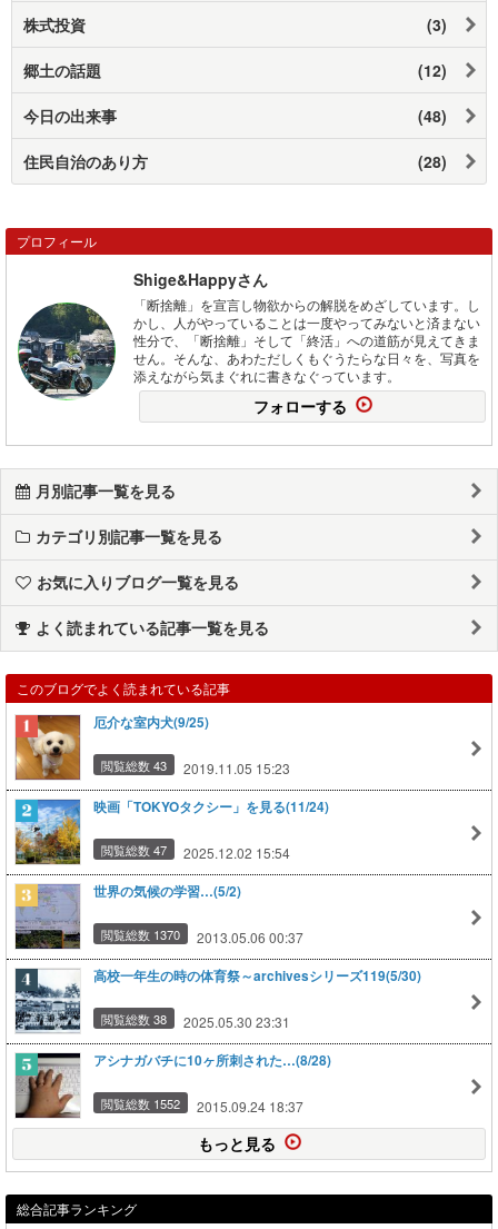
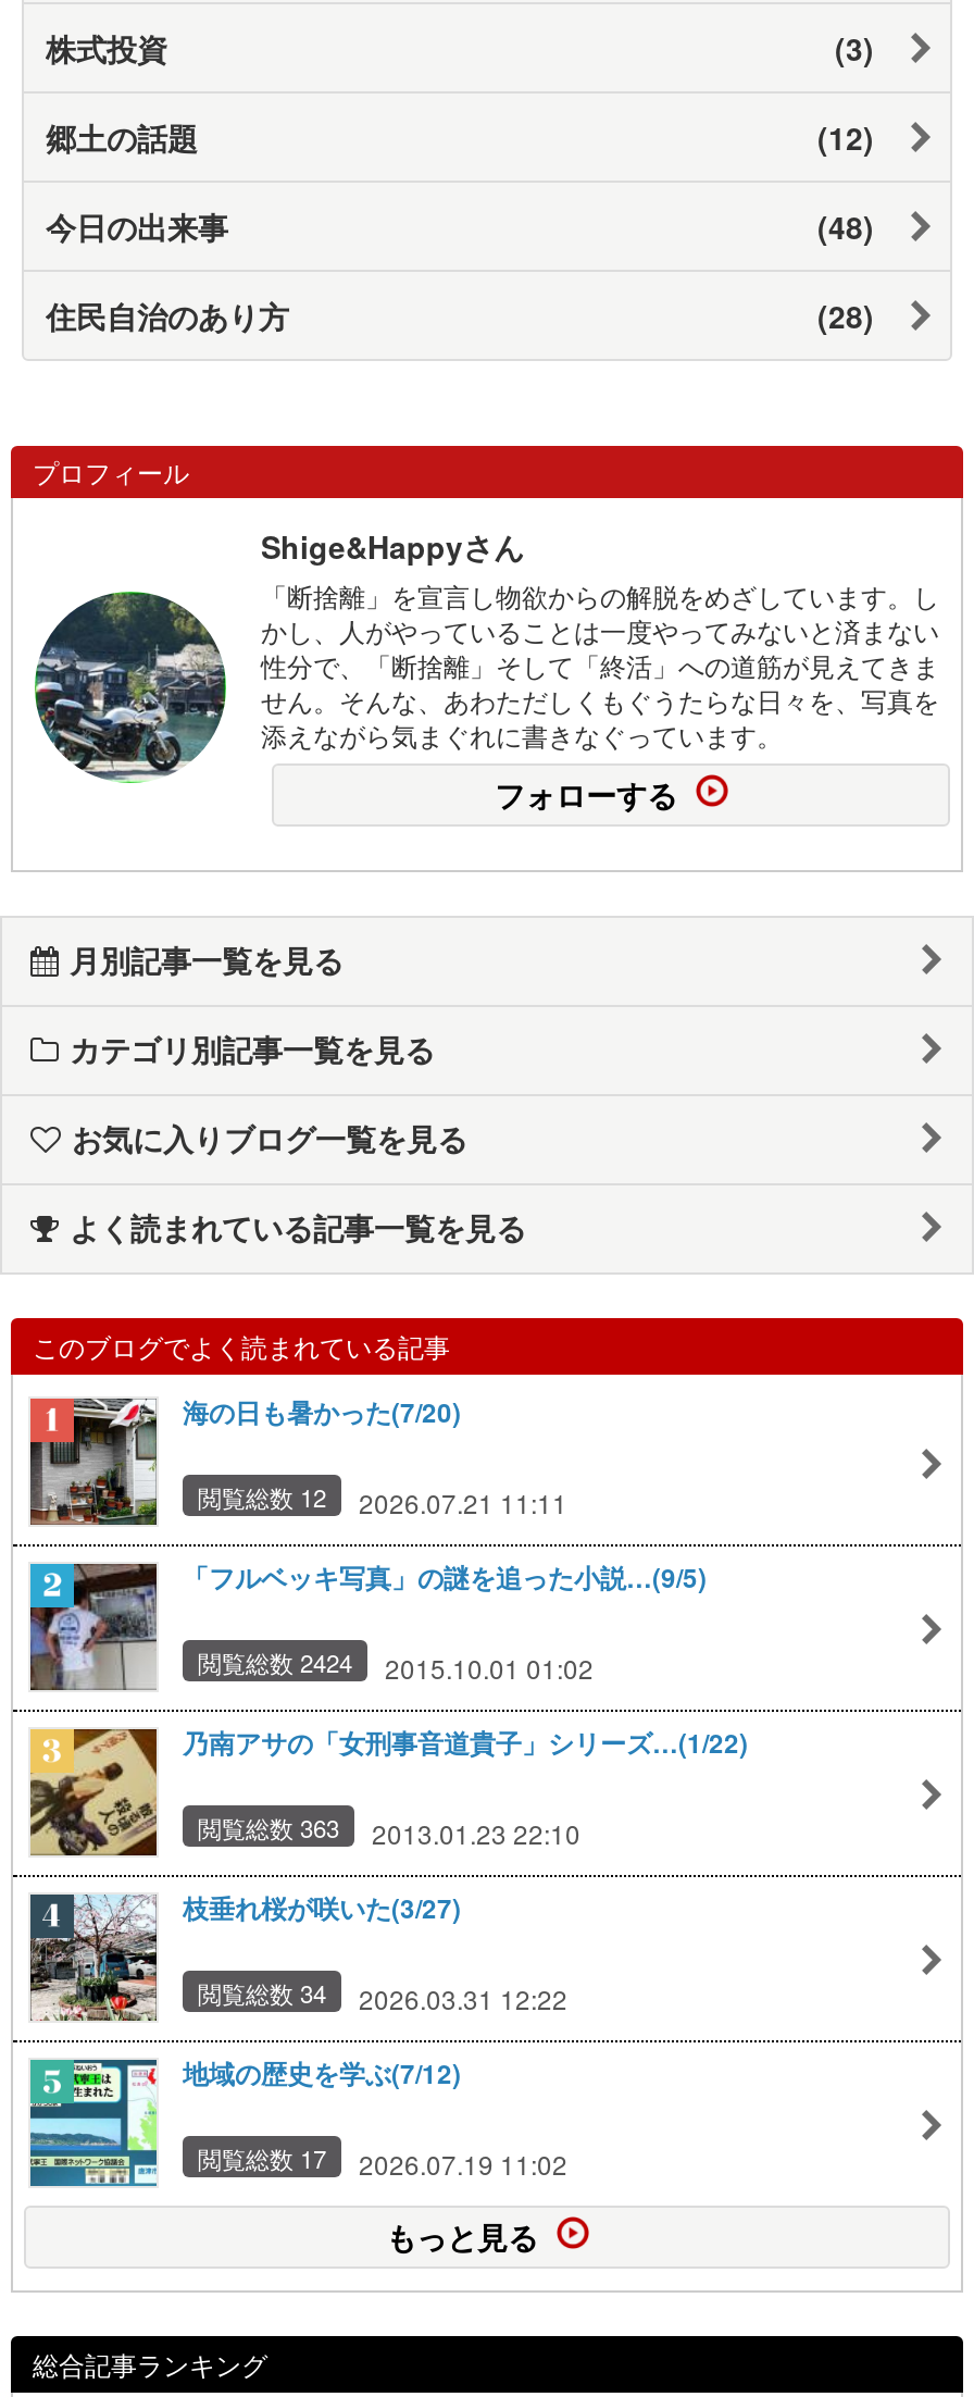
- [image]
- 厄介な室内犬(9/25)
+ [image]
+ 海の日も暑かった(7/20)

- 閲覧総数 43
- 2019.11.05 15:23
+ 閲覧総数 12
+ 2026.07.21 11:11

- [image]
- 映画「TOKYOタクシー」を見る(11/24)
+ [image]
+ 「フルベッキ写真」の謎を追った小説…(9/5)

- 閲覧総数 47
- 2025.12.02 15:54
+ 閲覧総数 2424
+ 2015.10.01 01:02

- [image]
- 世界の気候の学習…(5/2)
+ [image]
+ 乃南アサの「女刑事音道貴子」シリーズ…(1/22)

- 閲覧総数 1370
- 2013.05.06 00:37
+ 閲覧総数 363
+ 2013.01.23 22:10

- [image]
- 高校一年生の時の体育祭～archivesシリーズ119(5/30)
+ [image]
+ 枝垂れ桜が咲いた(3/27)

- 閲覧総数 38
- 2025.05.30 23:31
+ 閲覧総数 34
+ 2026.03.31 12:22

- [image]
- アシナガバチに10ヶ所刺された…(8/28)
+ [image]
+ 地域の歴史を学ぶ(7/12)

- 閲覧総数 1552
- 2015.09.24 18:37
+ 閲覧総数 17
+ 2026.07.19 11:02
